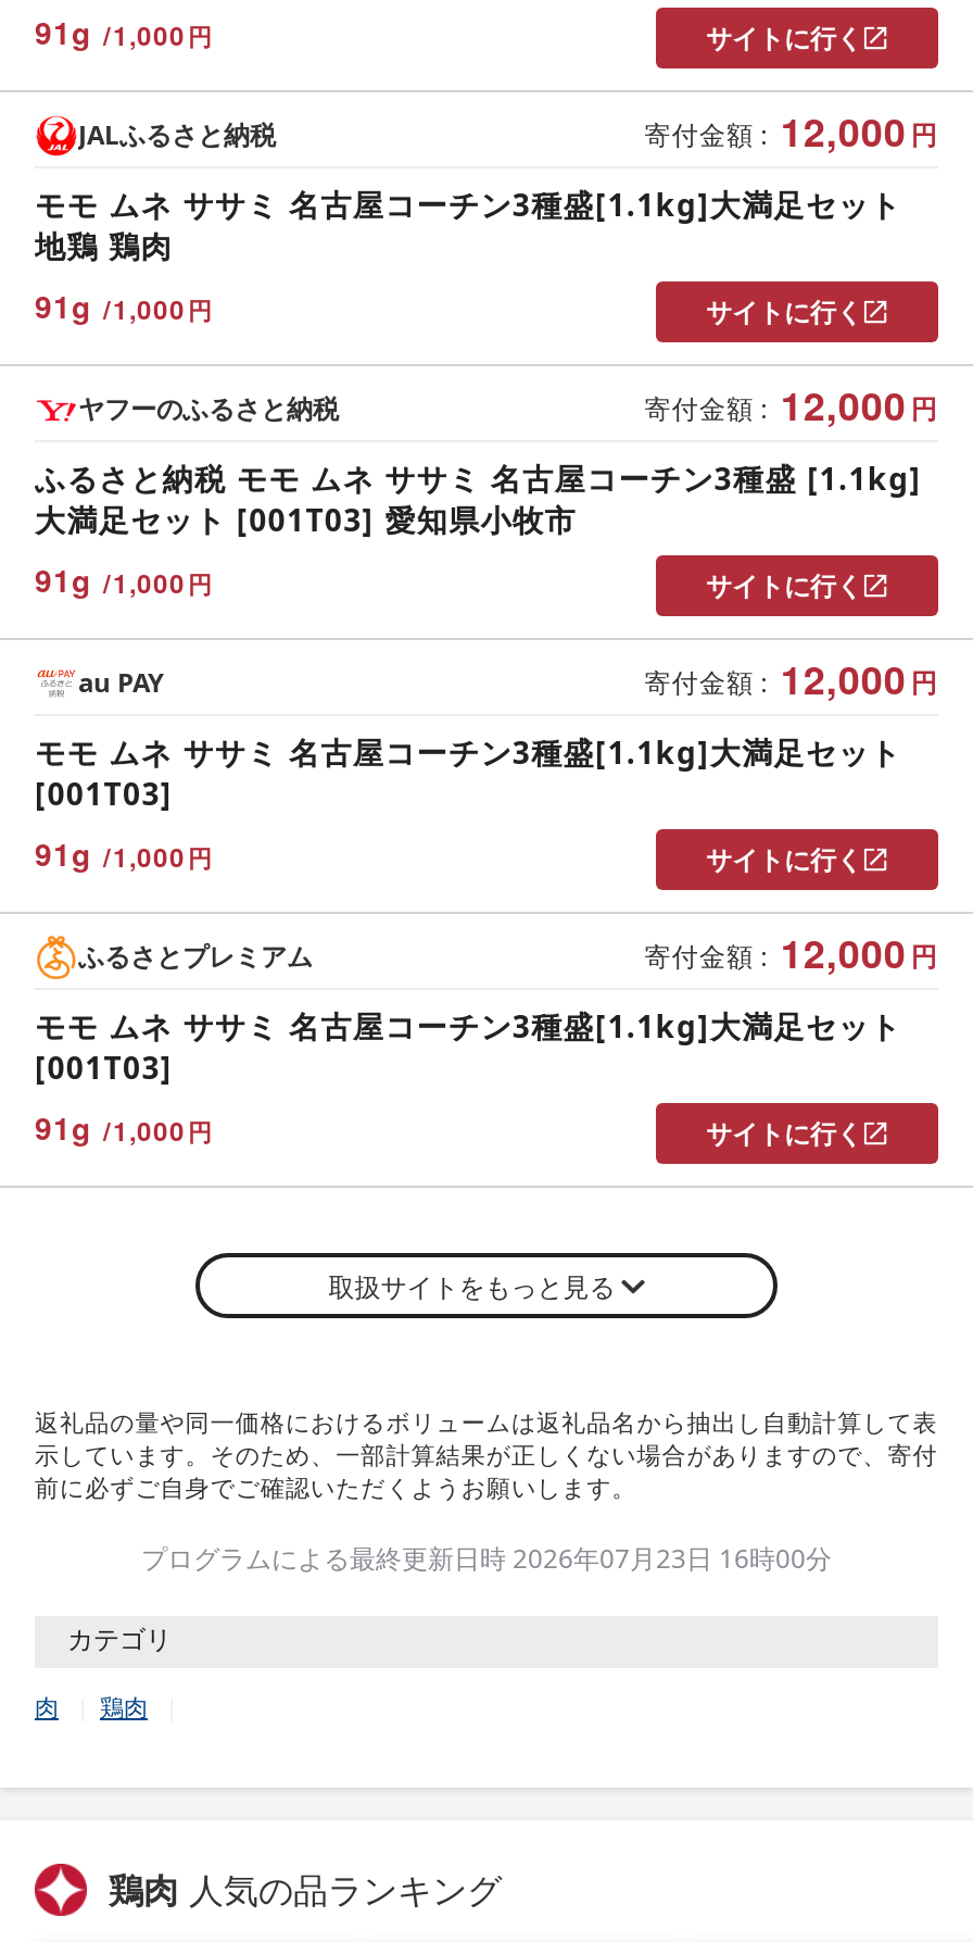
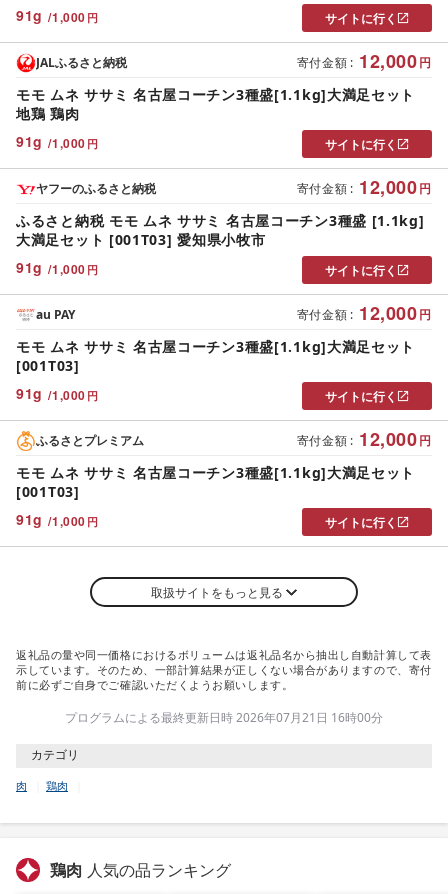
- プログラムによる最終更新日時 2026年07月23日 16時00分
+ プログラムによる最終更新日時 2026年07月21日 16時00分
